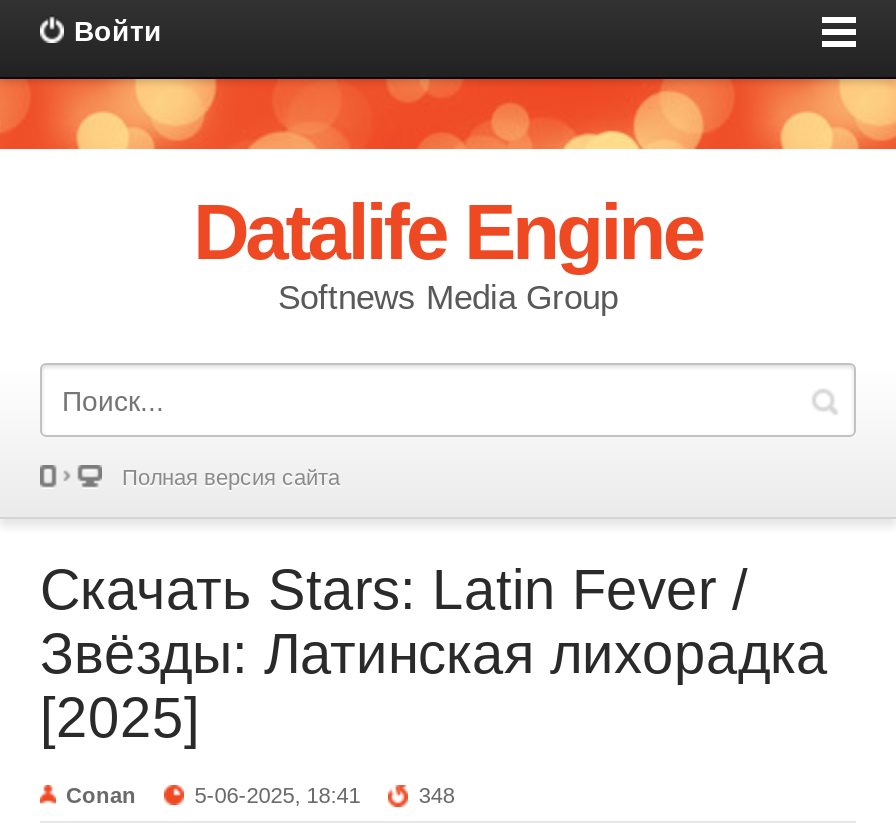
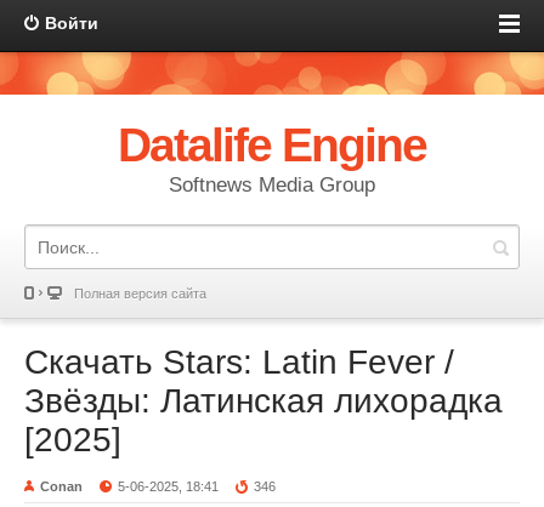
- 348
+ 346
